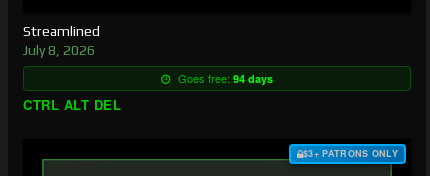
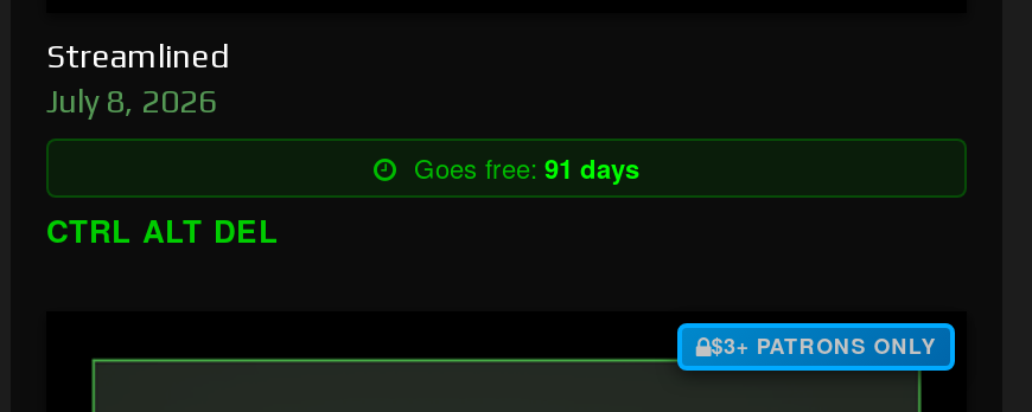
- Goes free: 94 days
+ Goes free: 91 days
